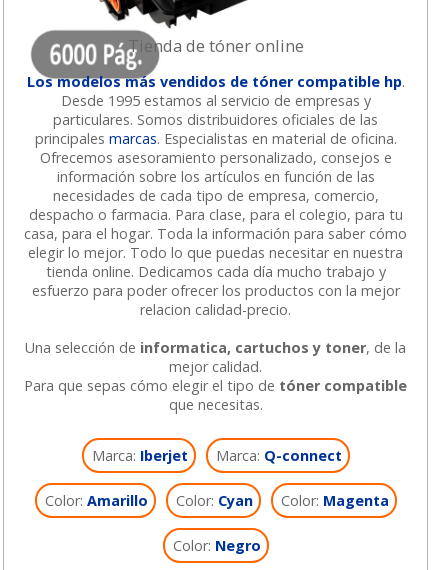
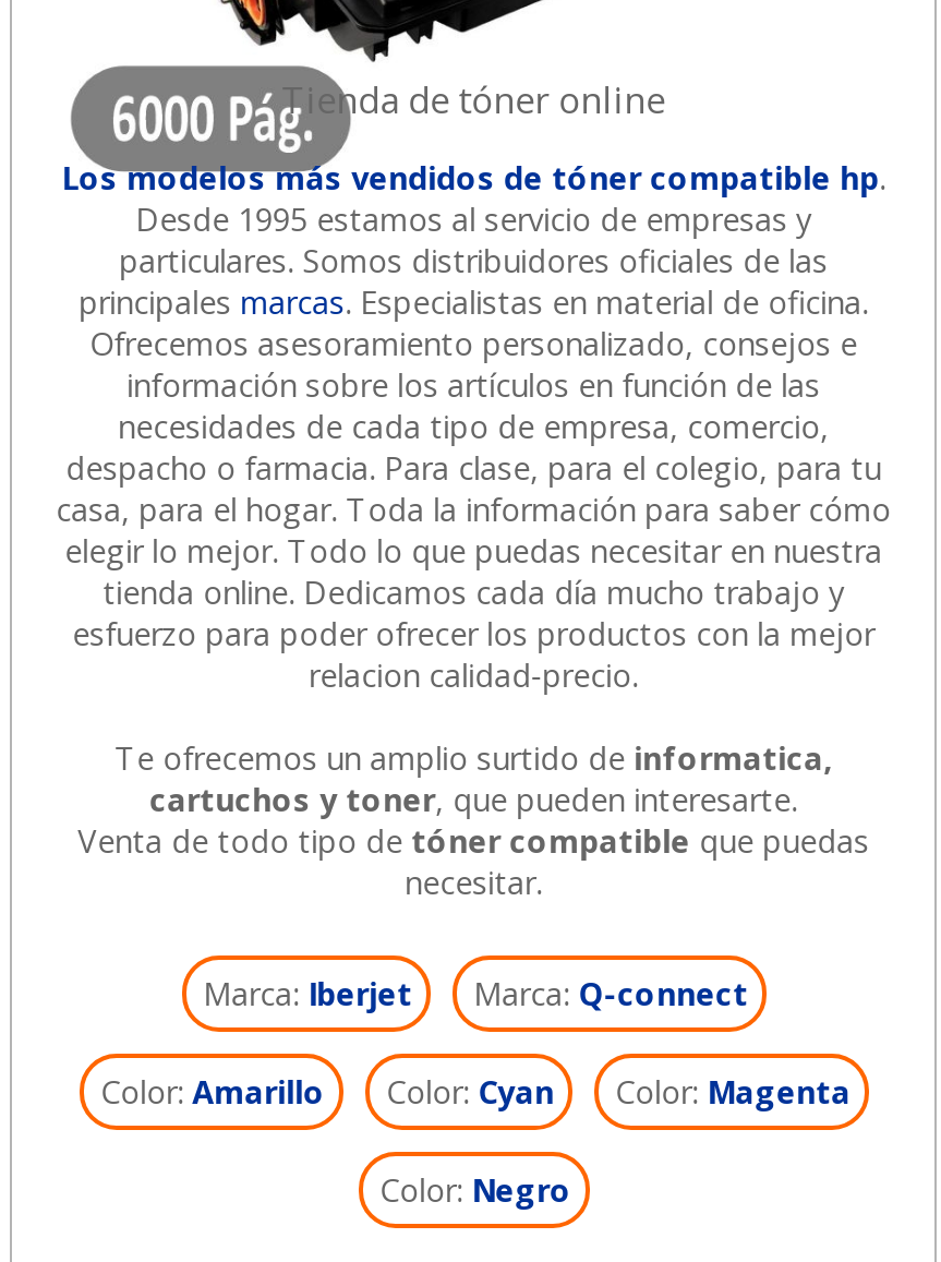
- Una selección de informatica, cartuchos y toner, de la
- mejor calidad.
- Para que sepas cómo elegir el tipo de tóner compatible
- que necesitas.
+ Te ofrecemos un amplio surtido de informatica,
+ cartuchos y toner, que pueden interesarte.
+ Venta de todo tipo de tóner compatible que puedas
+ necesitar.
